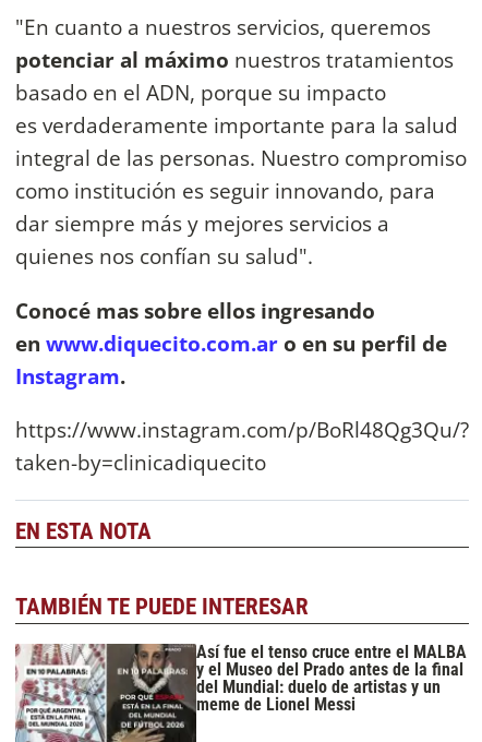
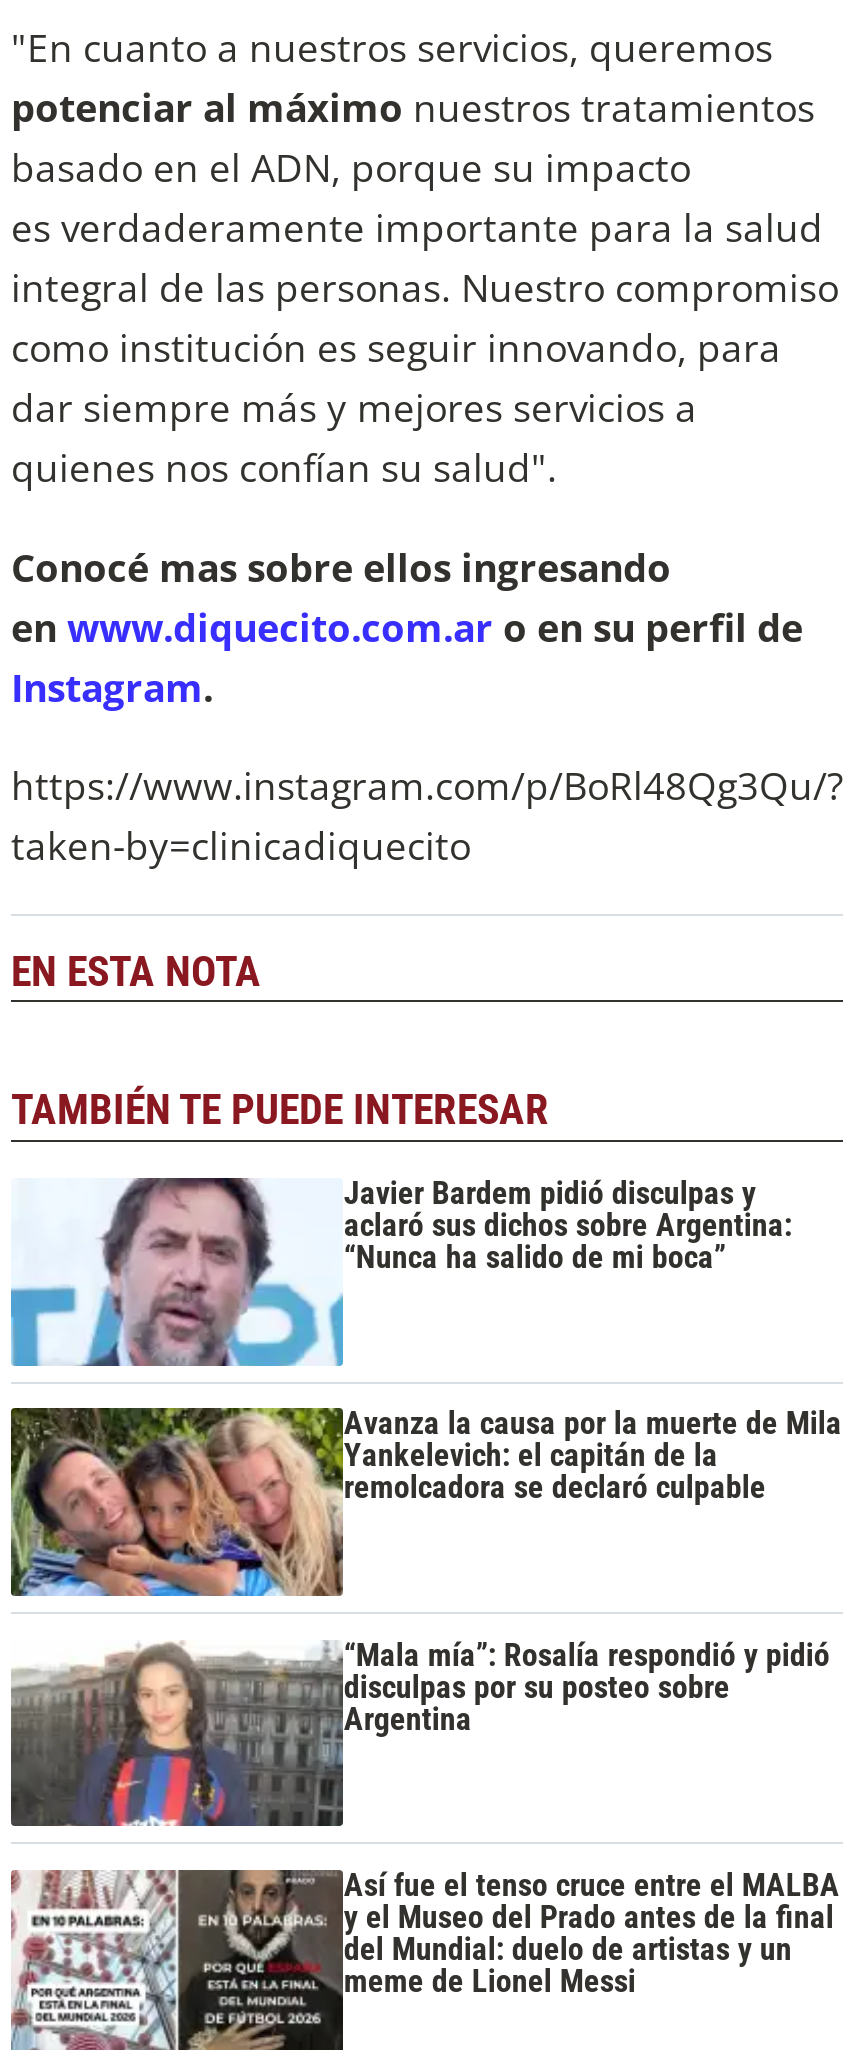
+ [image]
+ Javier Bardem pidió disculpas y
+ aclaró sus dichos sobre Argentina:
+ “Nunca ha salido de mi boca”

+ [image]
+ Avanza la causa por la muerte de Mila
+ Yankelevich: el capitán de la
+ remolcadora se declaró culpable

+ [image]
+ “Mala mía”: Rosalía respondió y pidió
+ disculpas por su posteo sobre
+ Argentina
